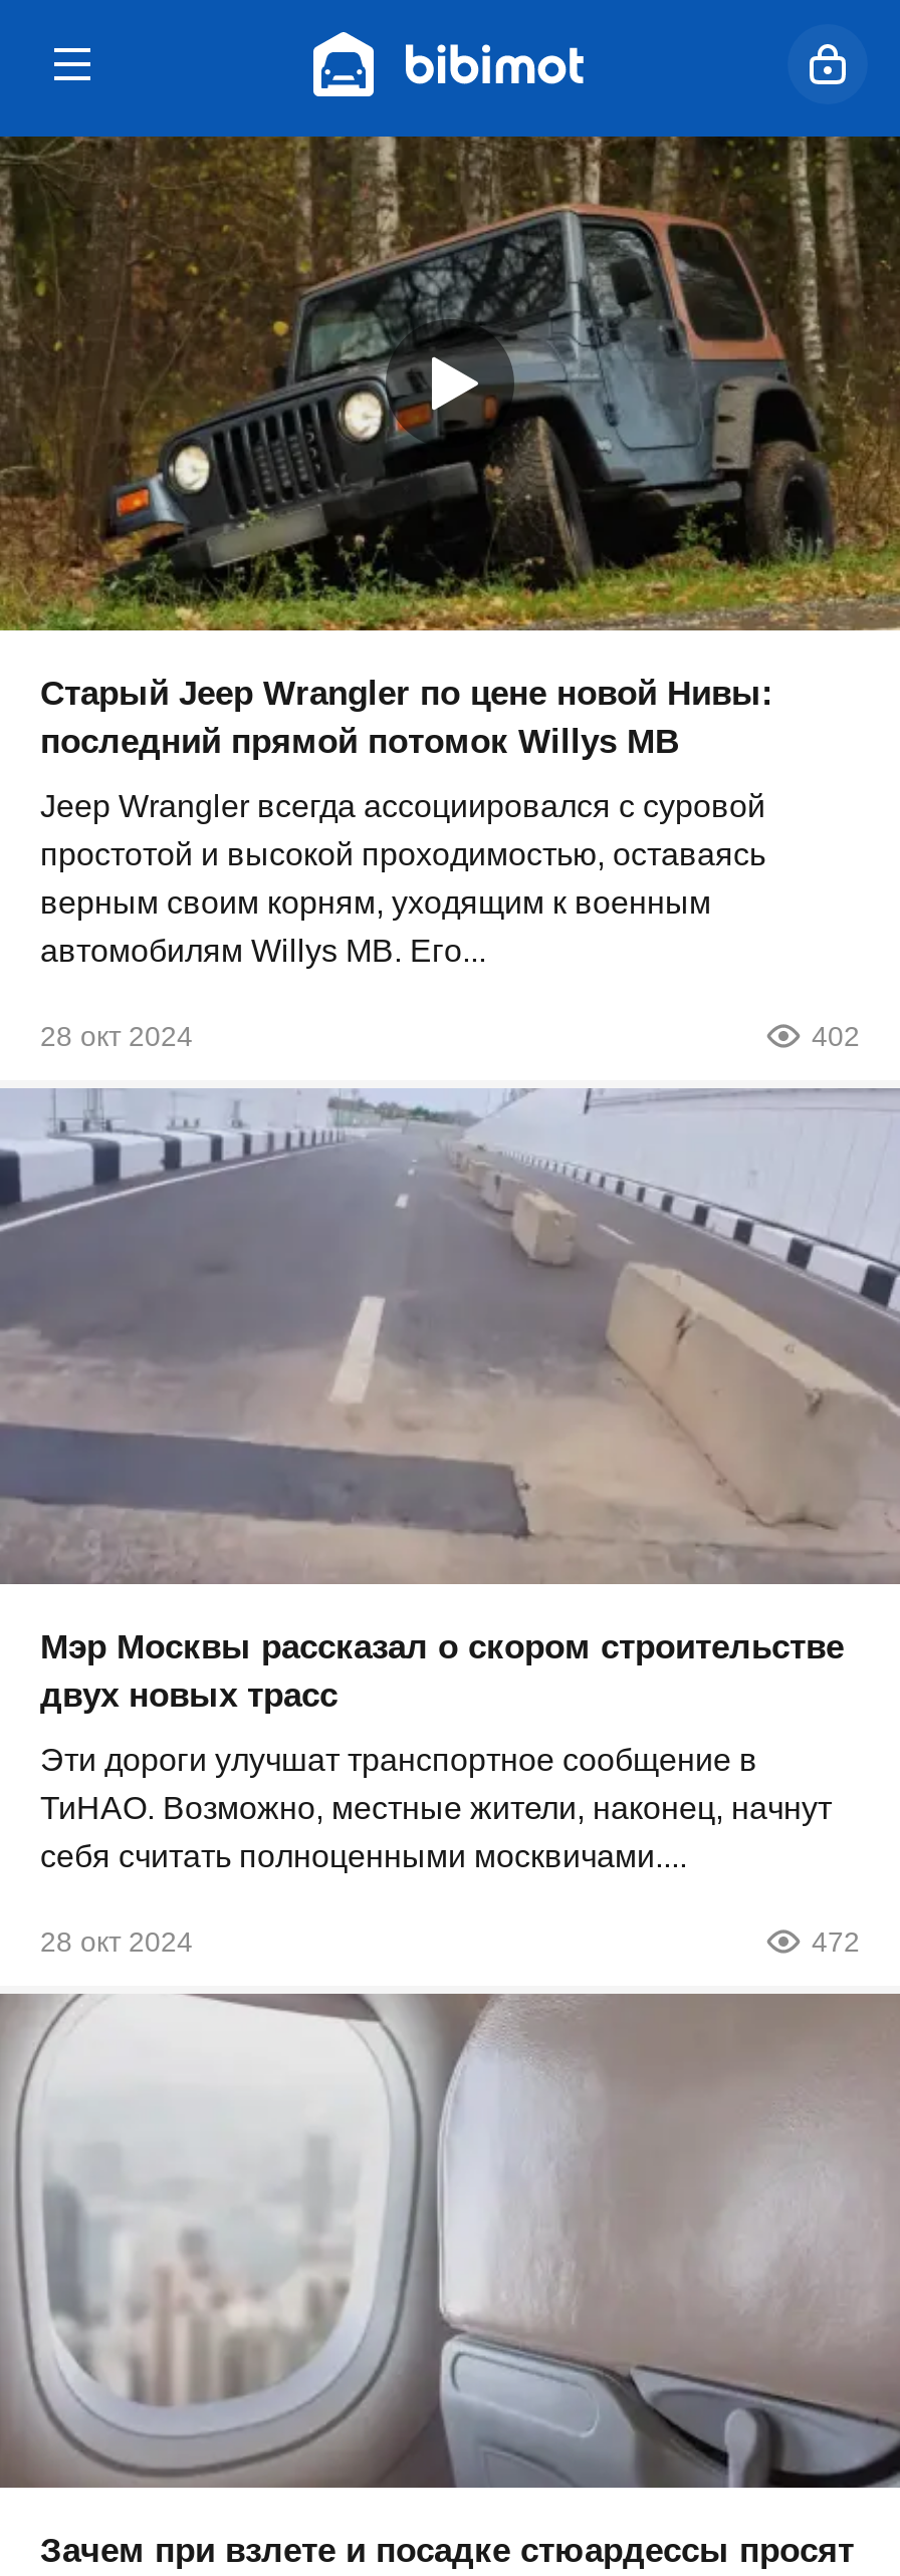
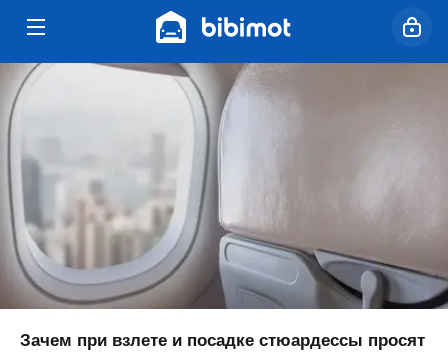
- [image]
- Старый Jeep Wrangler по цене новой Нивы:
- последний прямой потомок Willys MB
- Jeep Wrangler всегда ассоциировался с суровой
- простотой и высокой проходимостью, оставаясь
- верным своим корням, уходящим к военным
- автомобилям Willys MB. Его...
- 28 окт 2024
- 402

- [image]
- Мэр Москвы рассказал о скором строительстве
- двух новых трасс
- Эти дороги улучшат транспортное сообщение в
- ТиНАО. Возможно, местные жители, наконец, начнут
- себя считать полноценными москвичами....
- 28 окт 2024
- 472
